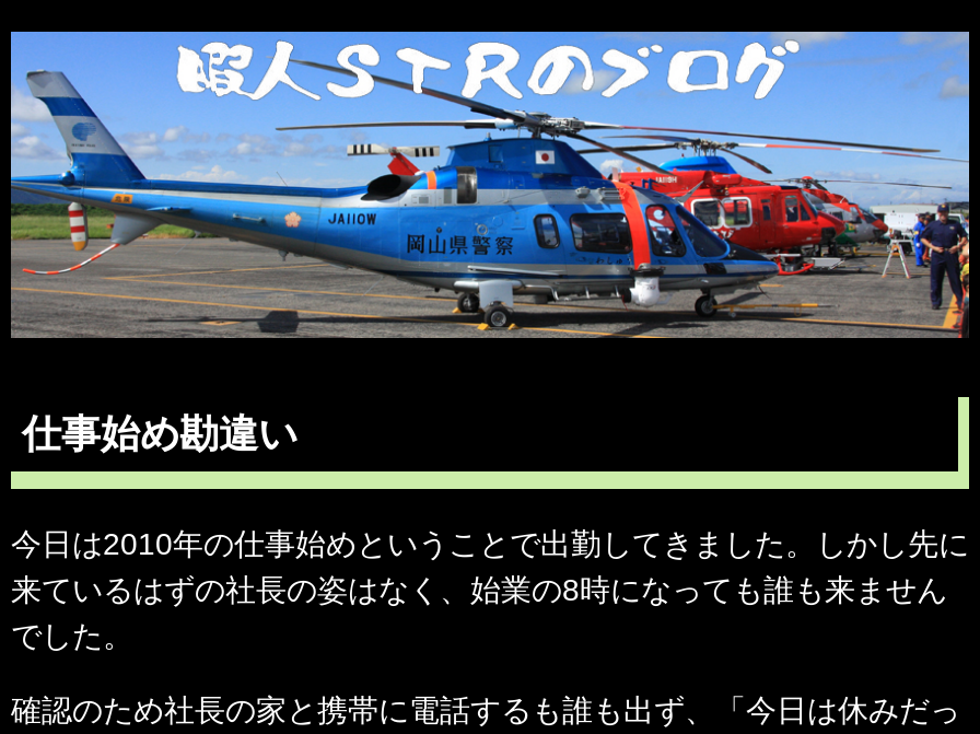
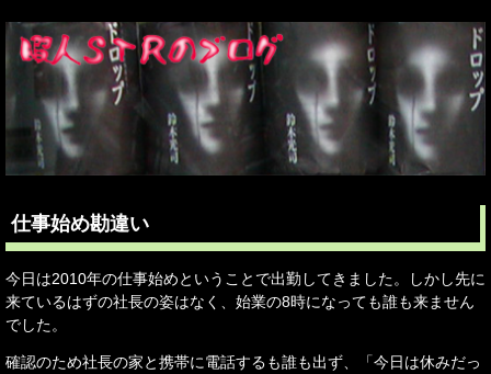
- [image]
+ [image]
